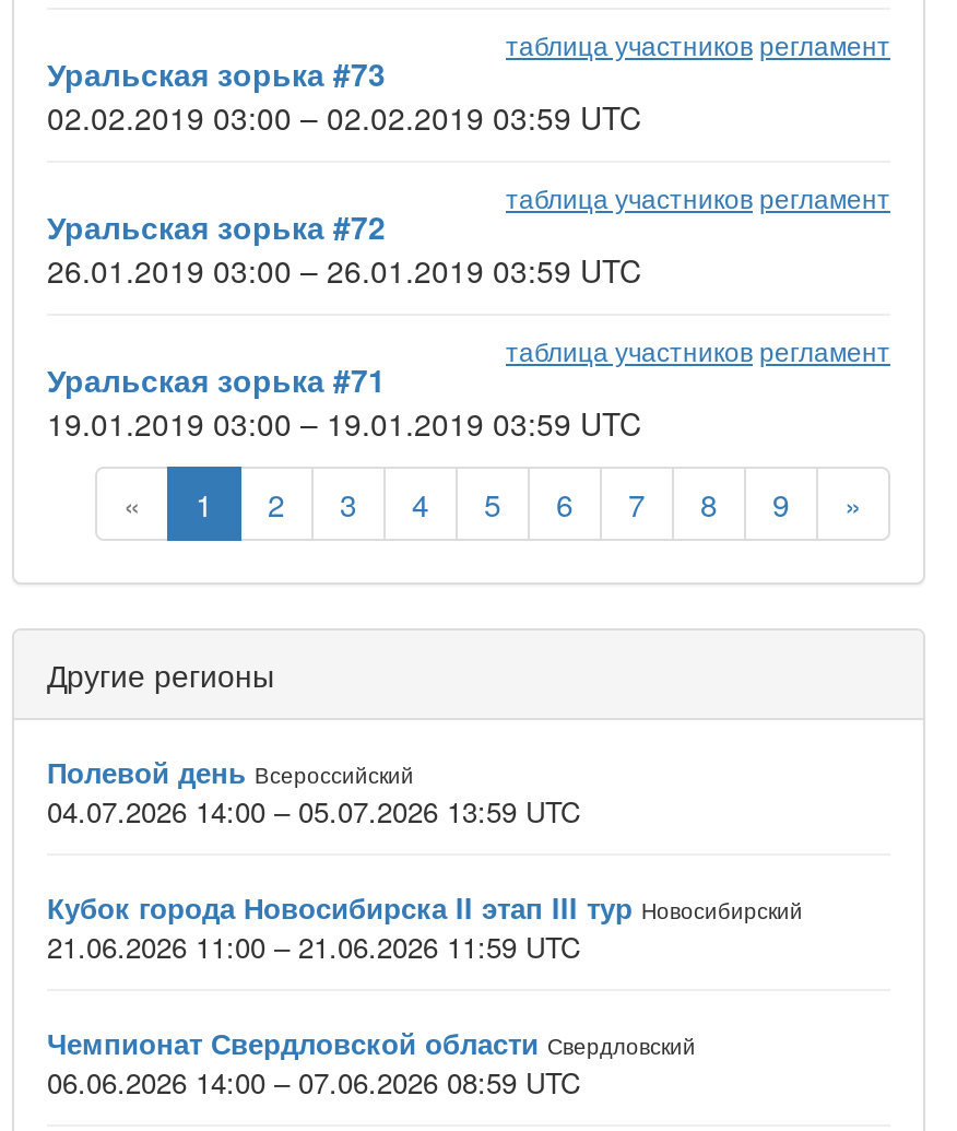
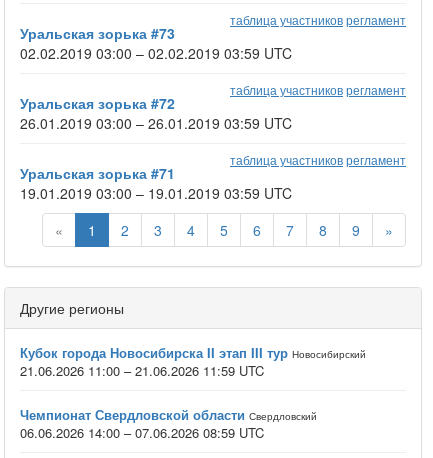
- Полевой день Всероссийский
- 04.07.2026 14:00 – 05.07.2026 13:59 UTC
